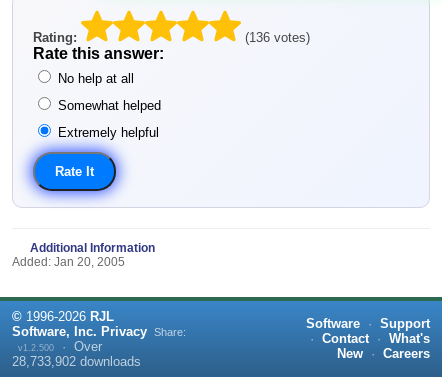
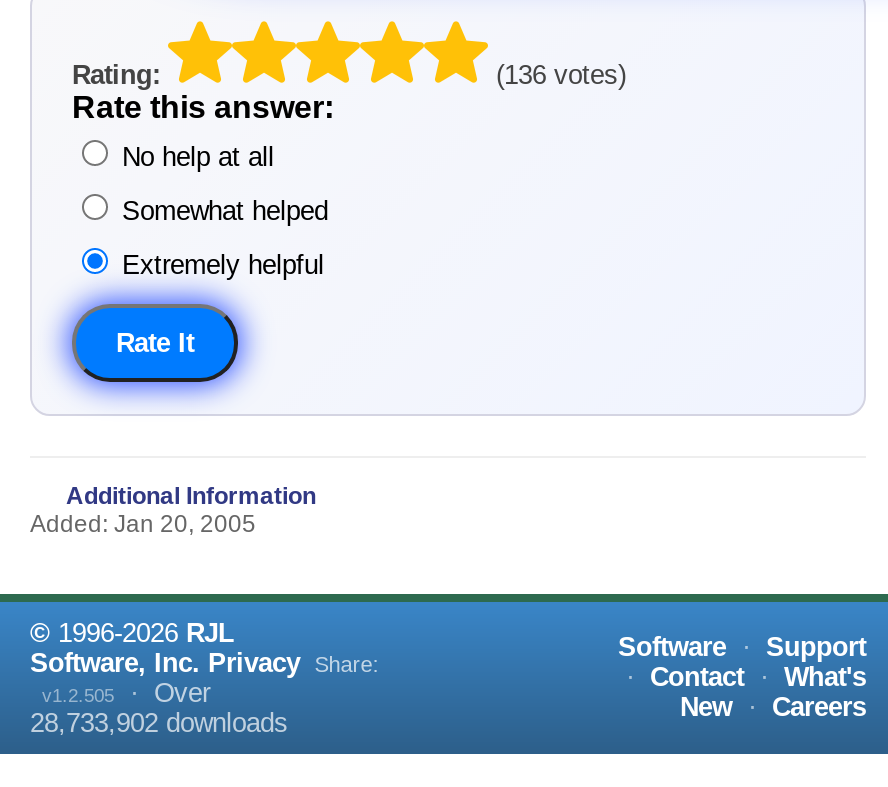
- v1.2.500 · Over
+ v1.2.505 · Over
